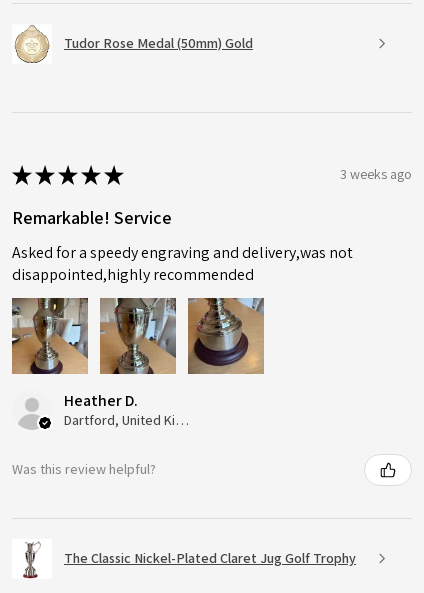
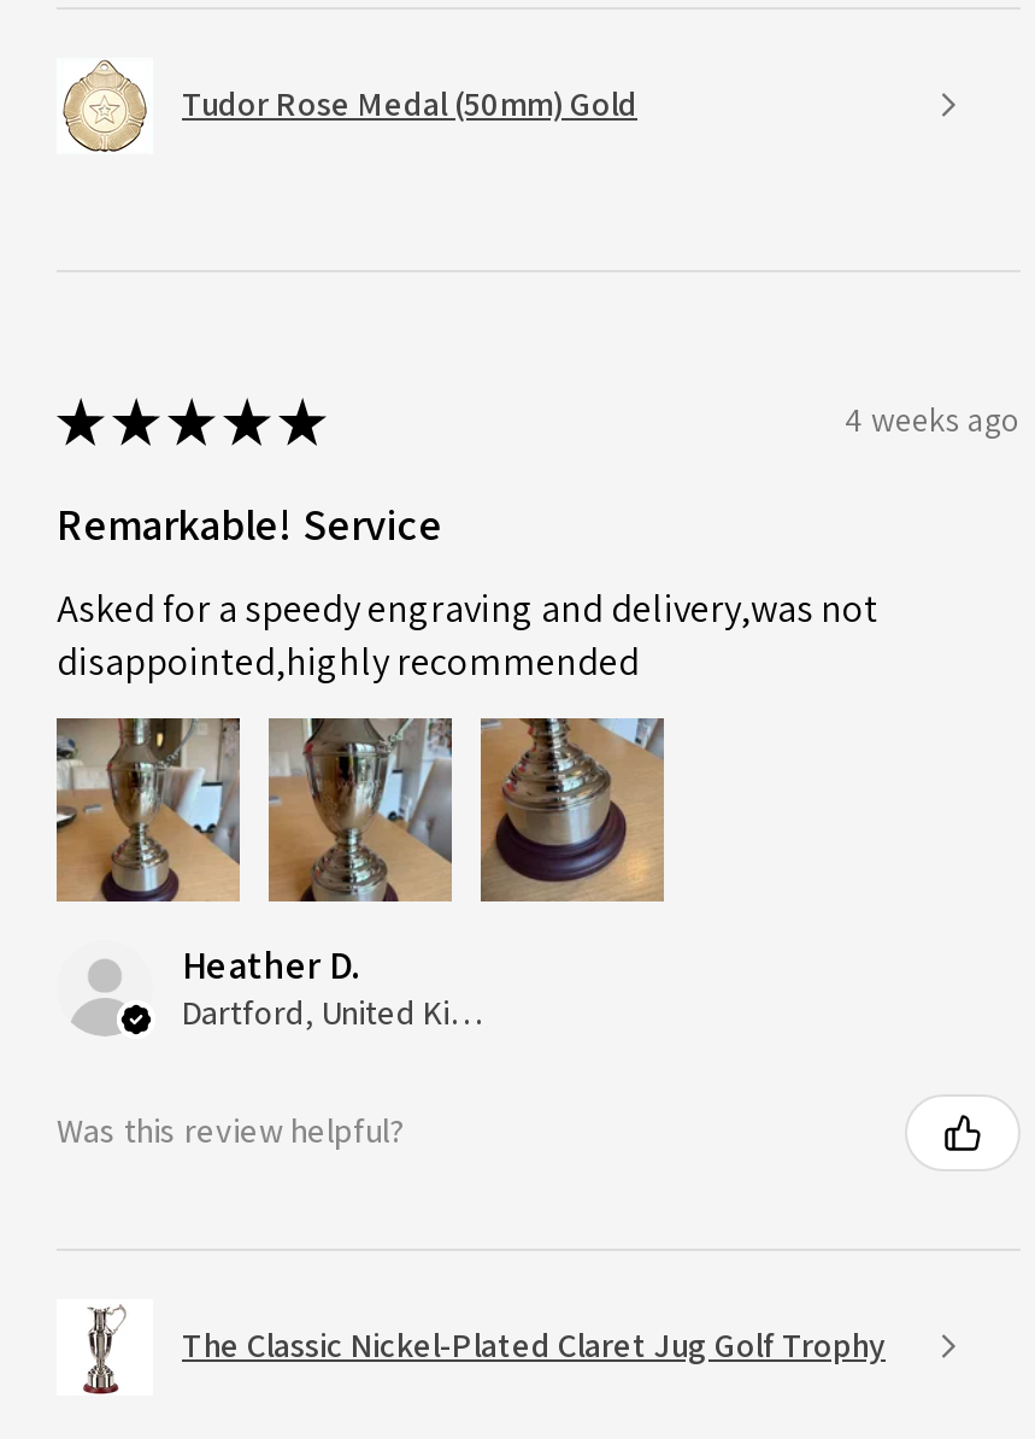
- 3 weeks ago
+ 4 weeks ago
